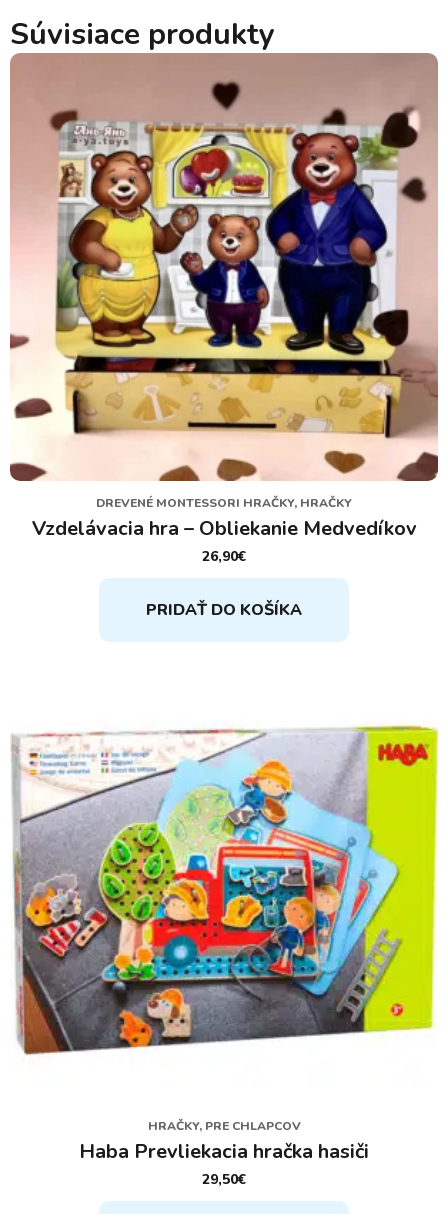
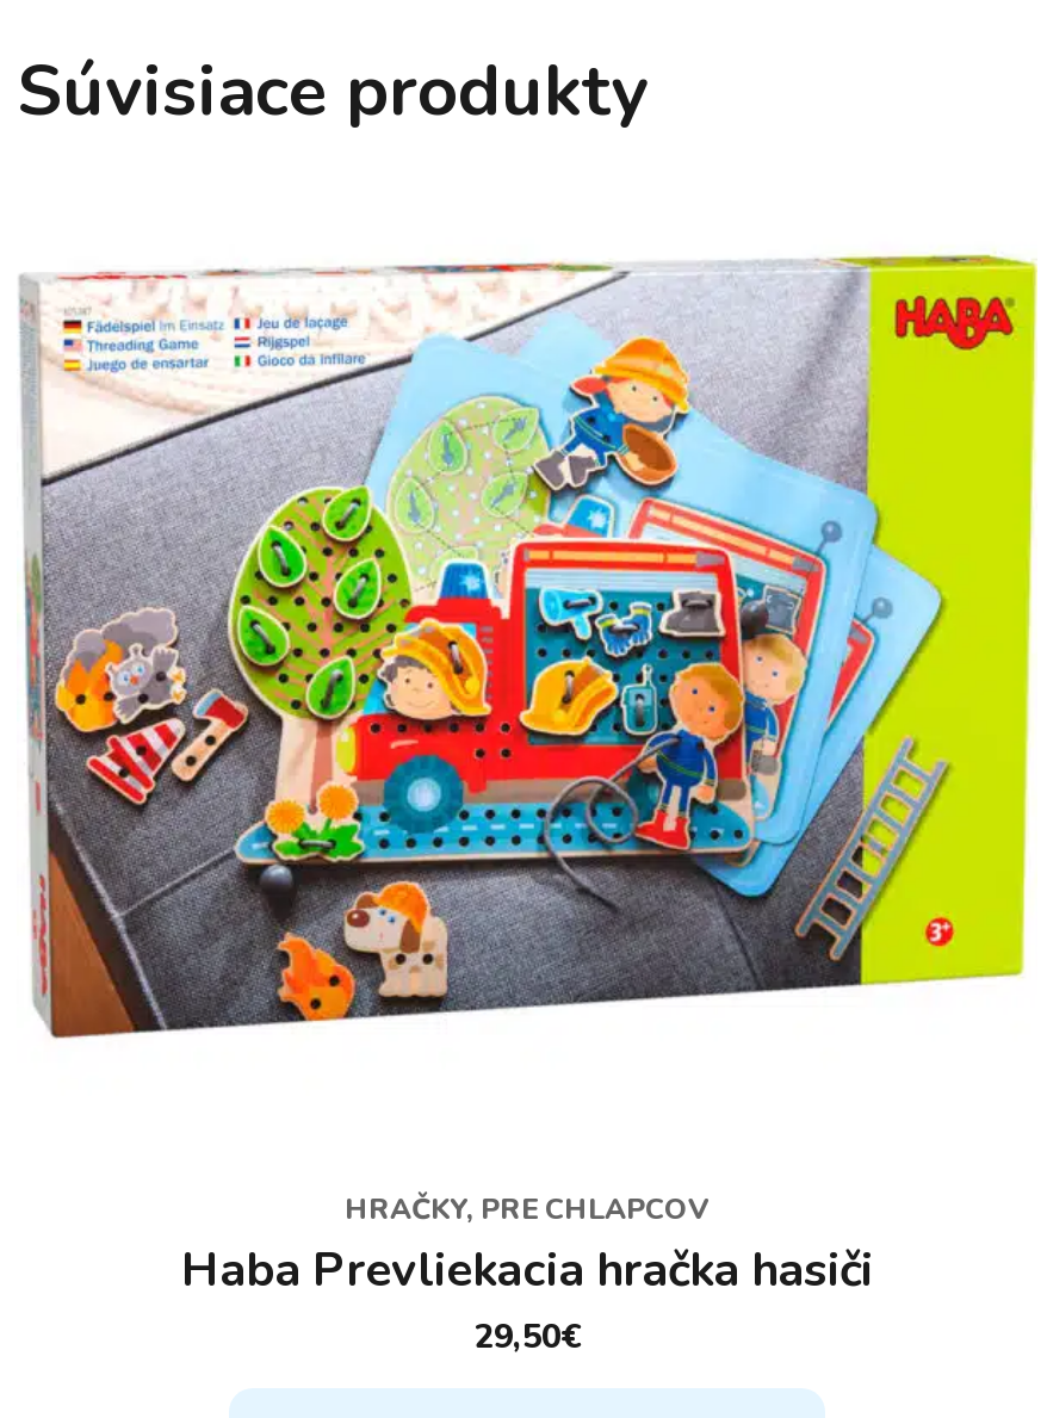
- [image]
- DREVENÉ MONTESSORI HRAČKY, HRAČKY
- Vzdelávacia hra – Obliekanie Medvedíkov
- 26,90€
- PRIDAŤ DO KOŠÍKA
